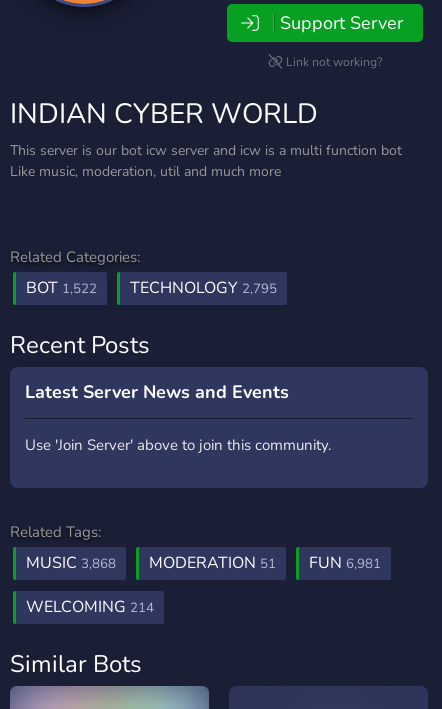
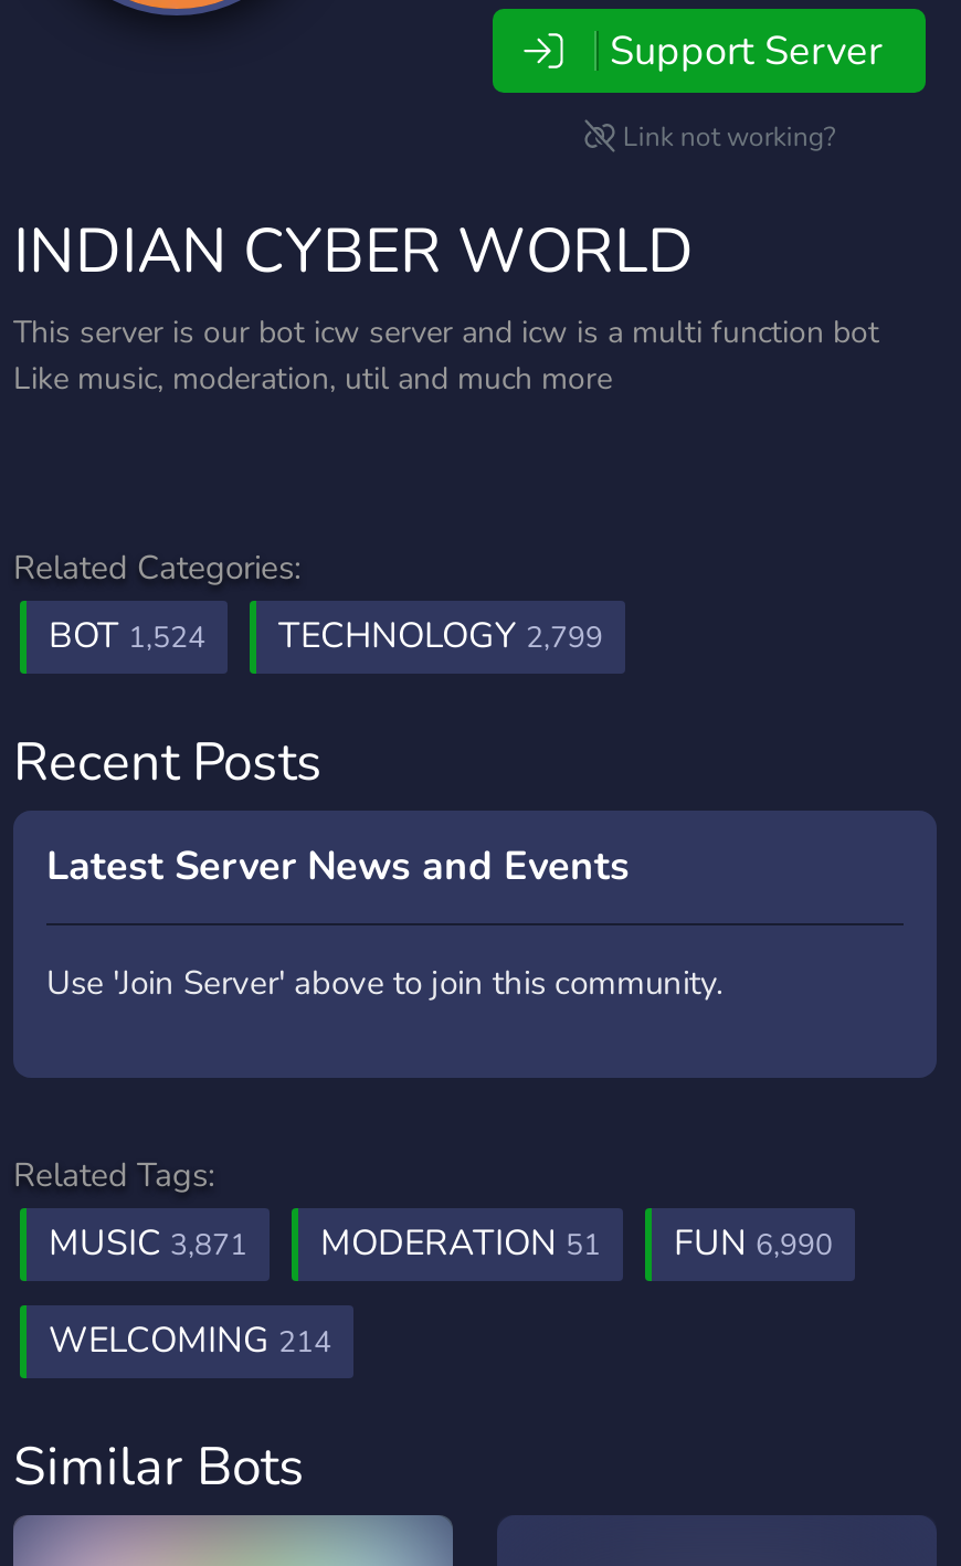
- BOT 1,522
+ BOT 1,524

- TECHNOLOGY 2,795
+ TECHNOLOGY 2,799

- MUSIC 3,868
+ MUSIC 3,871

- FUN 6,981
+ FUN 6,990
